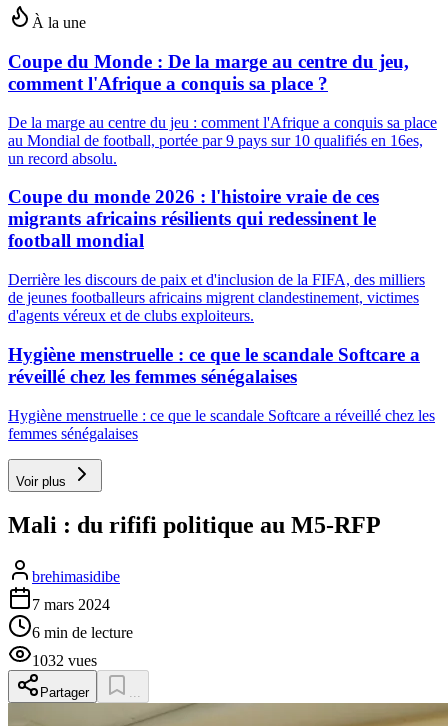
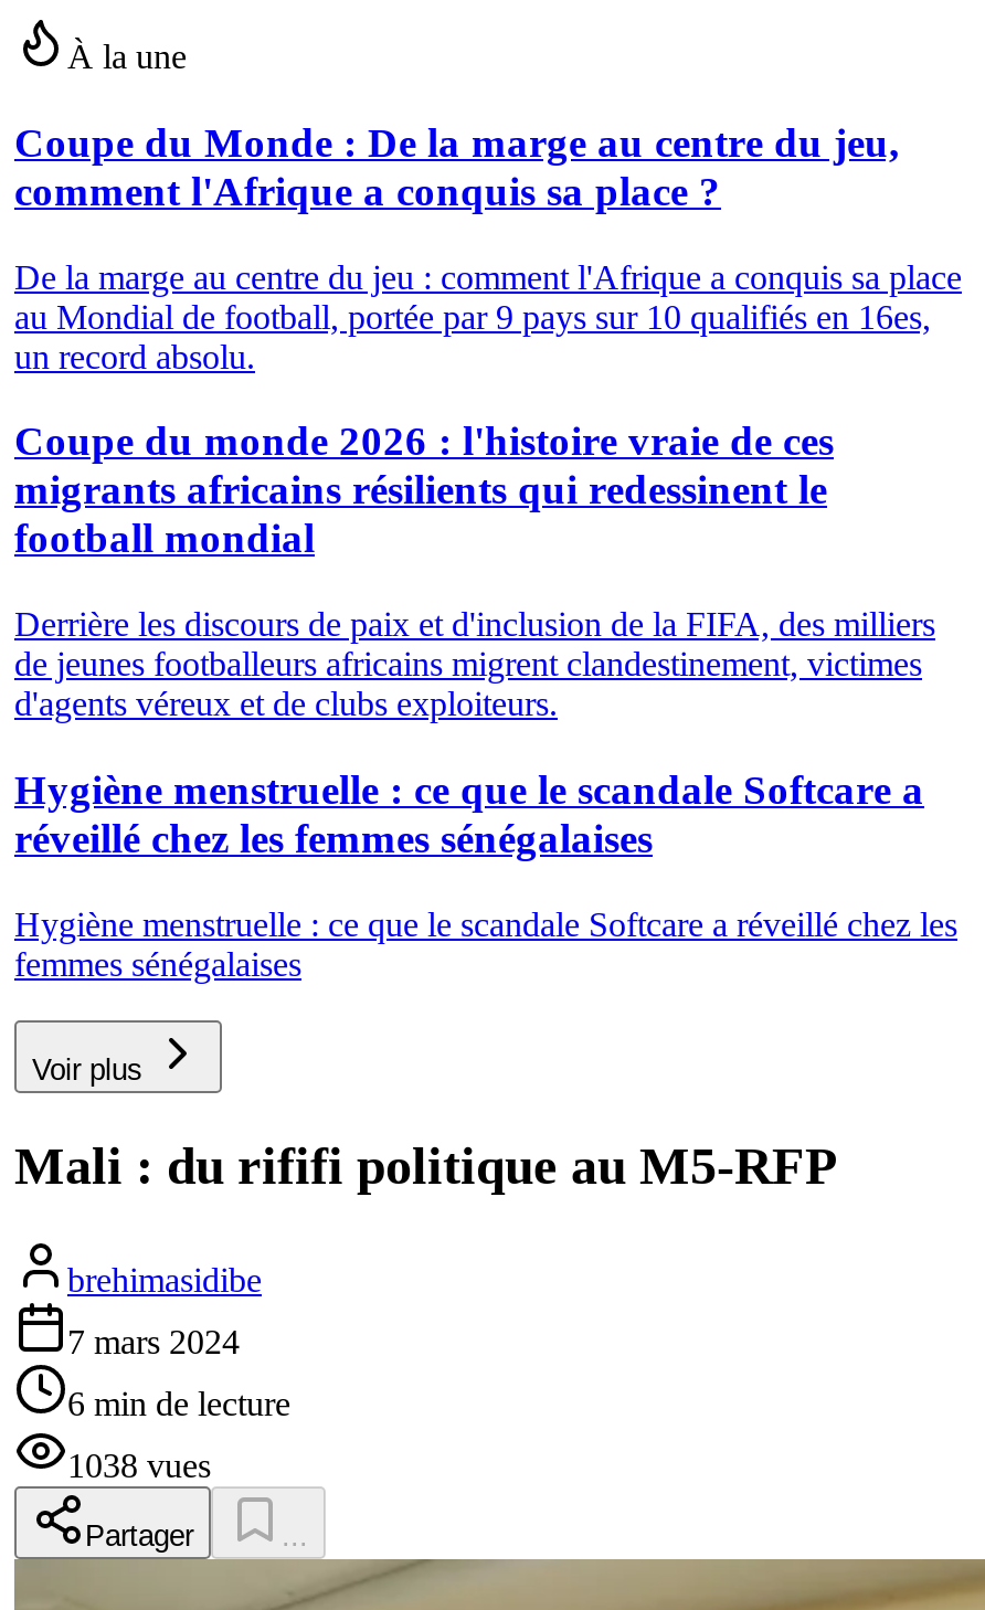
- 1032 vues
+ 1038 vues
